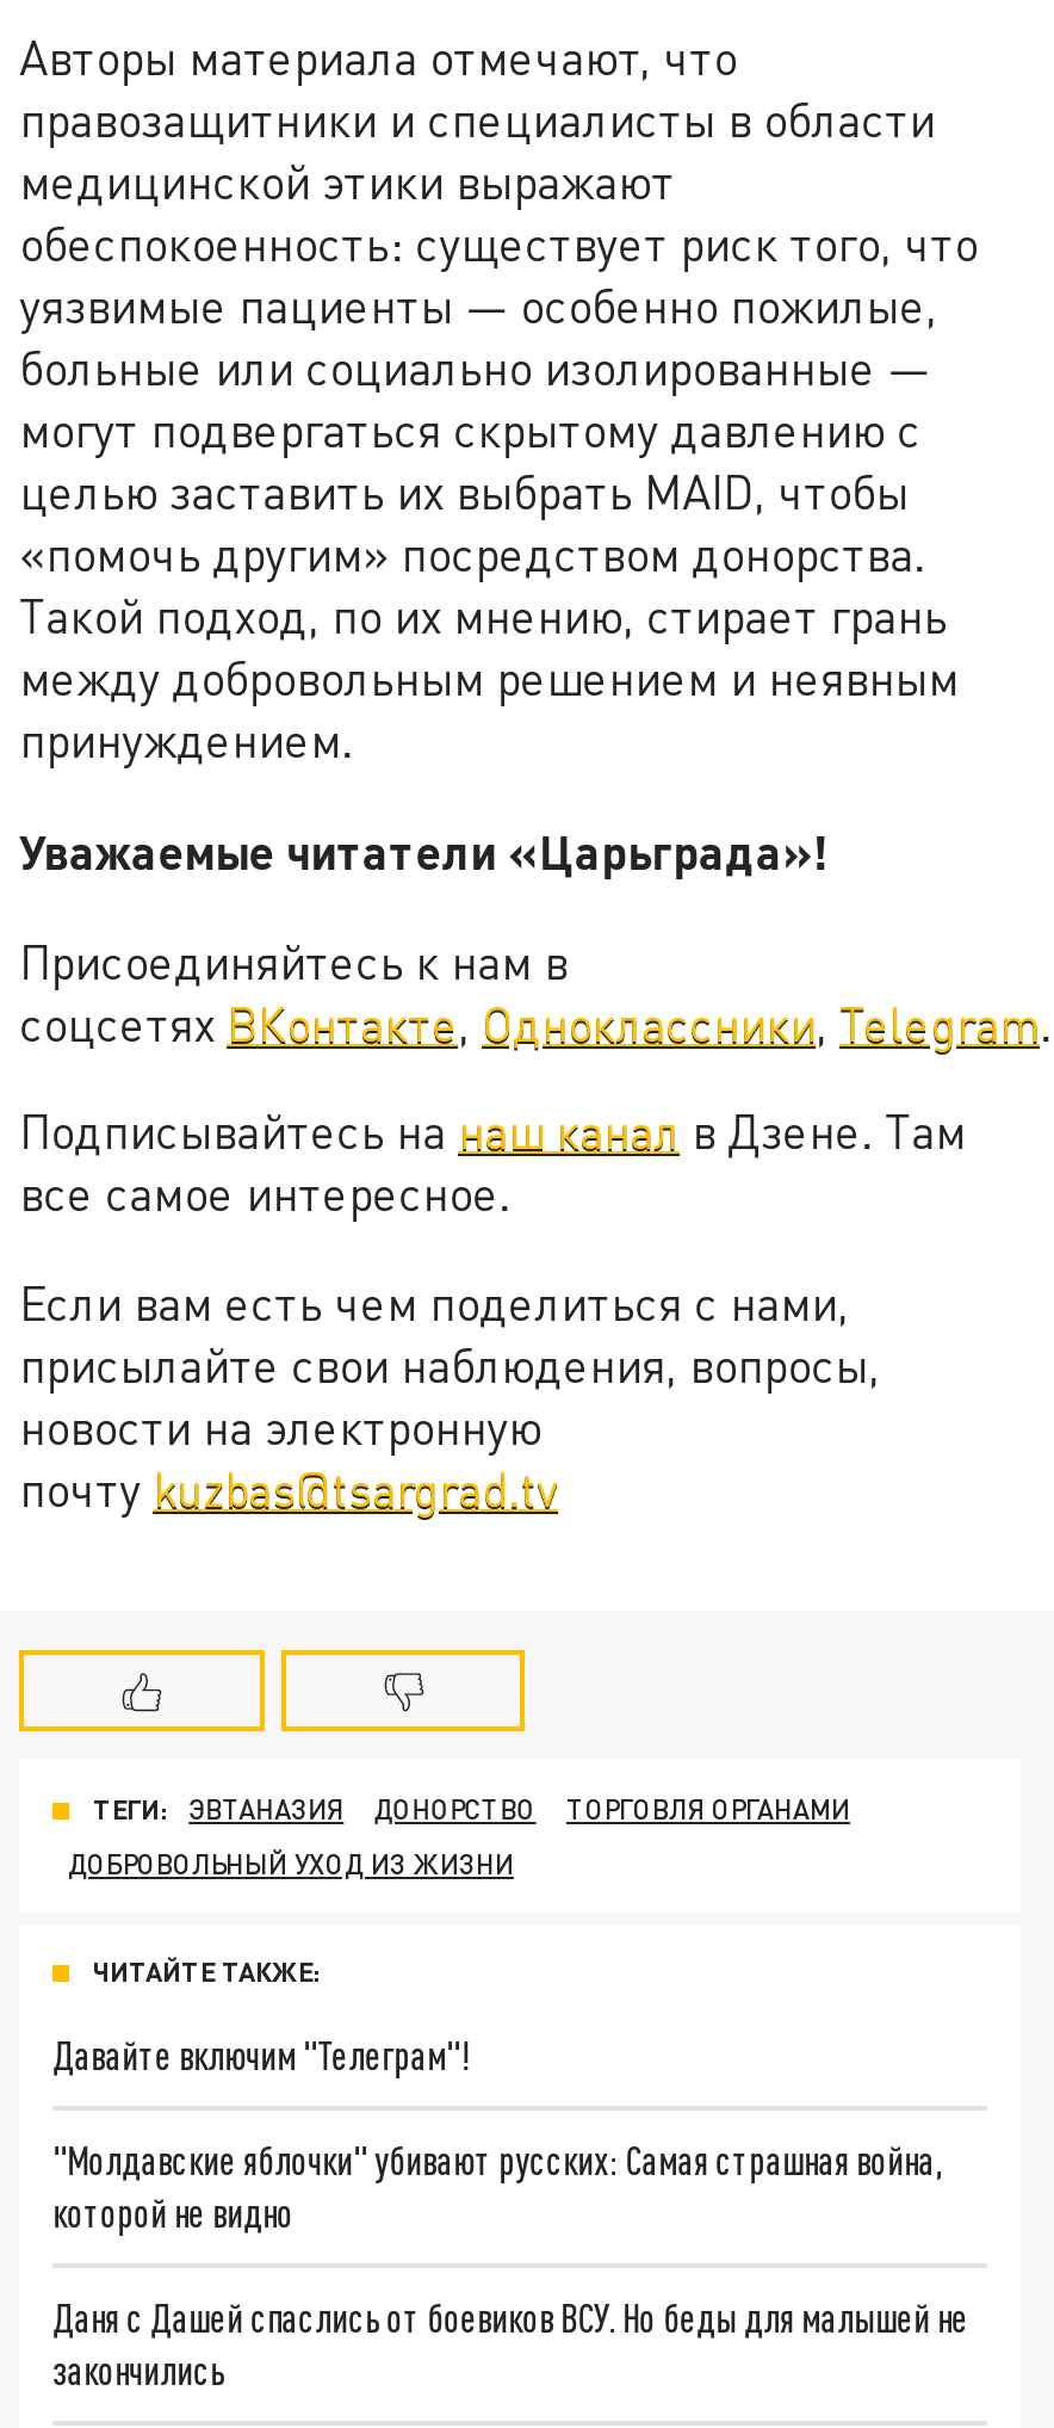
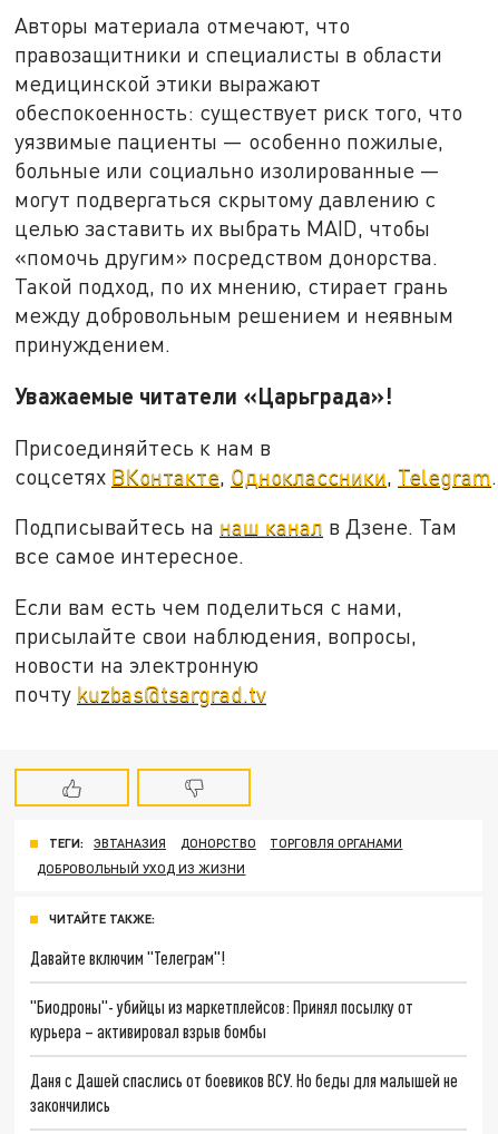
- "Молдавские яблочки" убивают русских: Самая страшная война,
- которой не видно
+ "Биодроны"- убийцы из маркетплейсов: Принял посылку от
+ курьера – активировал взрыв бомбы
